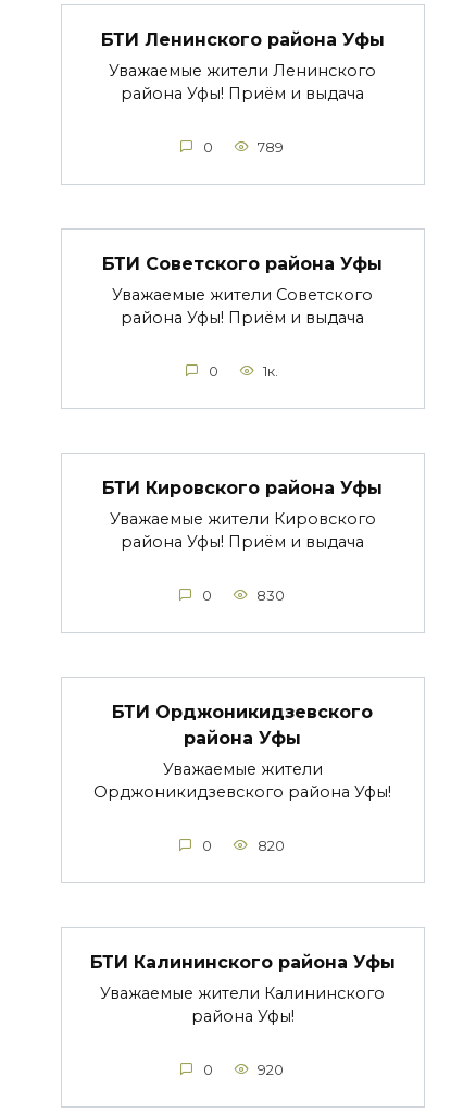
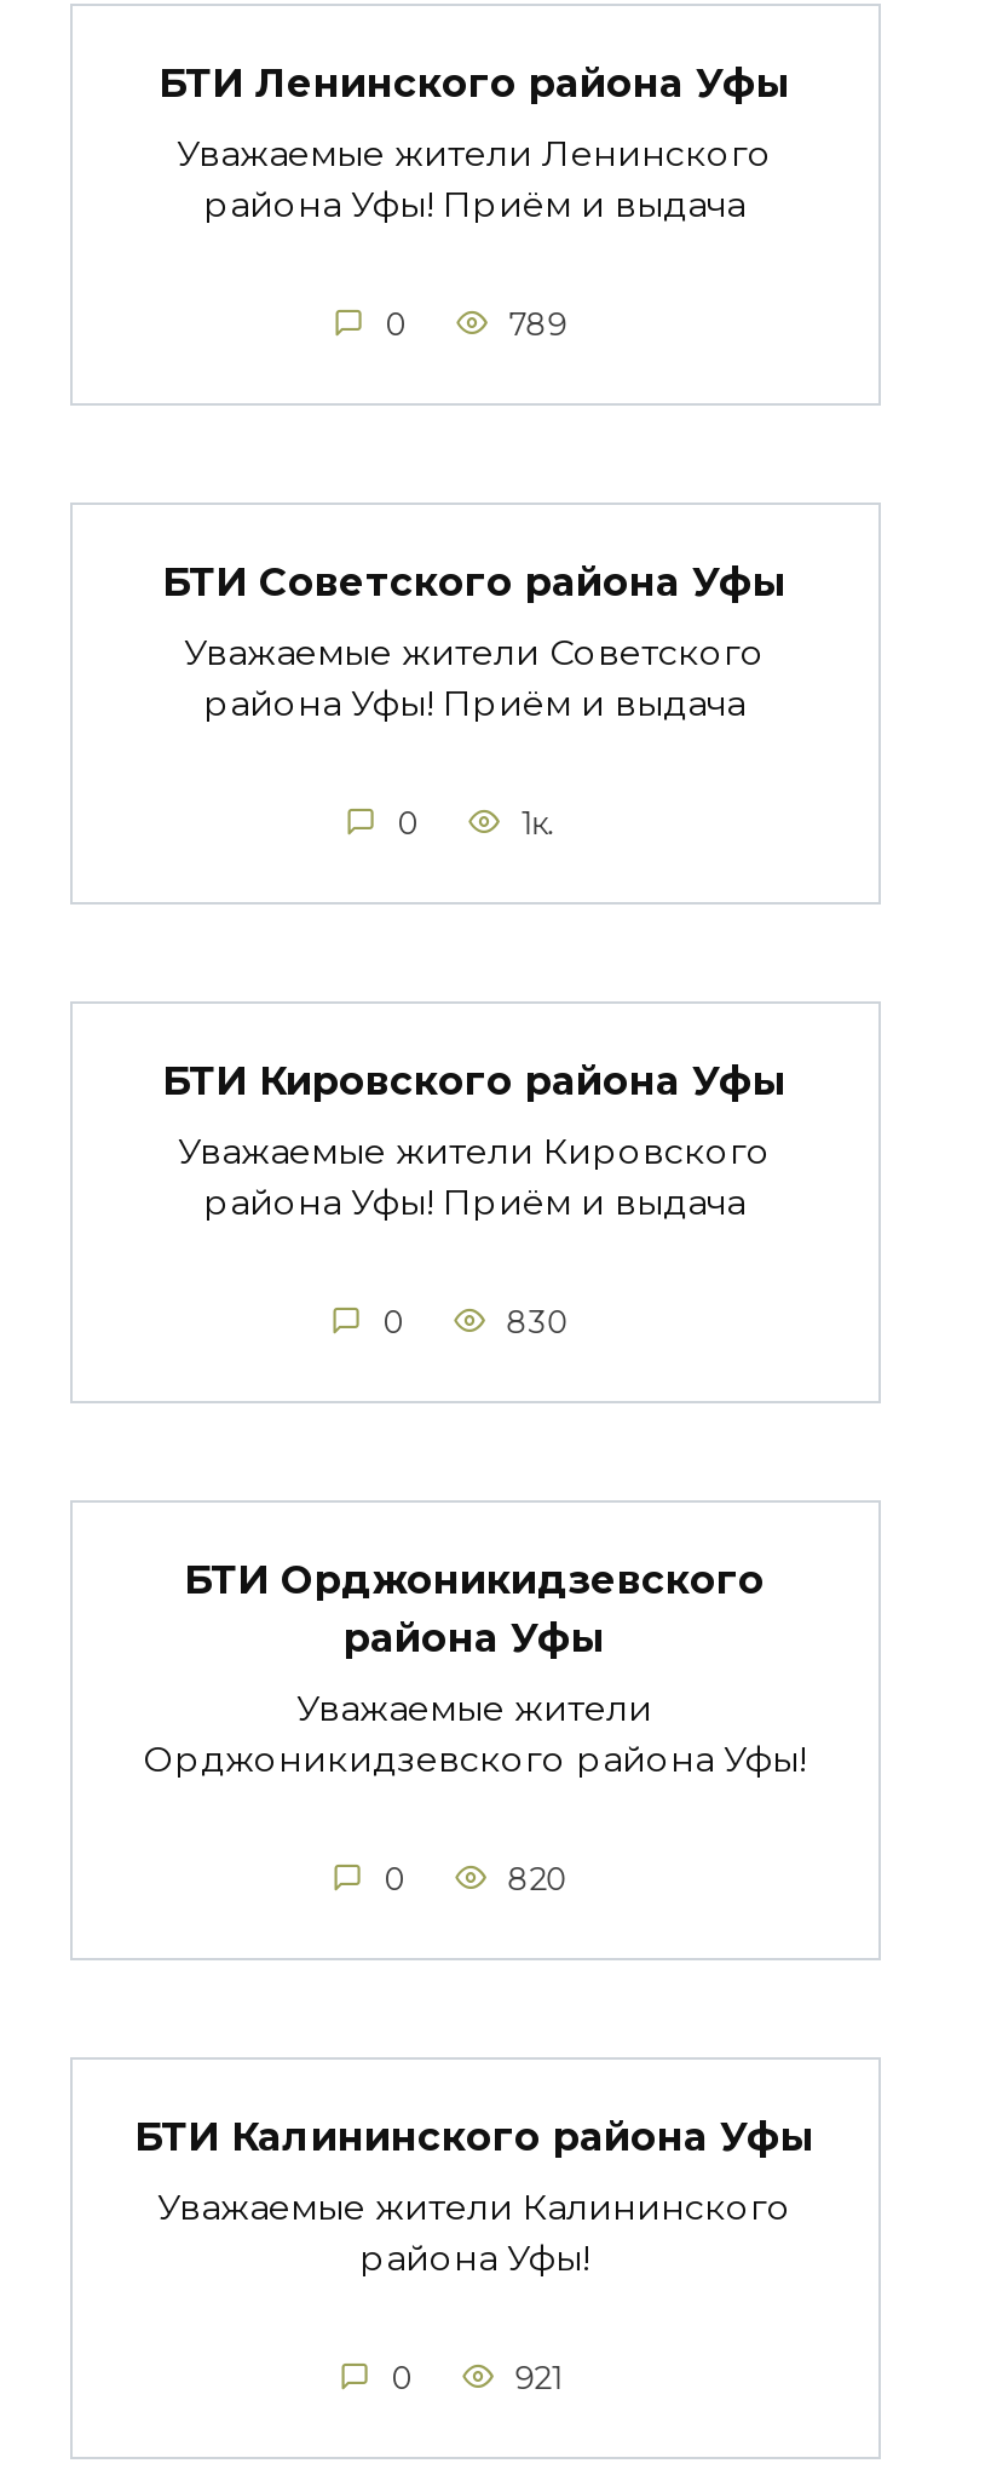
- 920
+ 921
